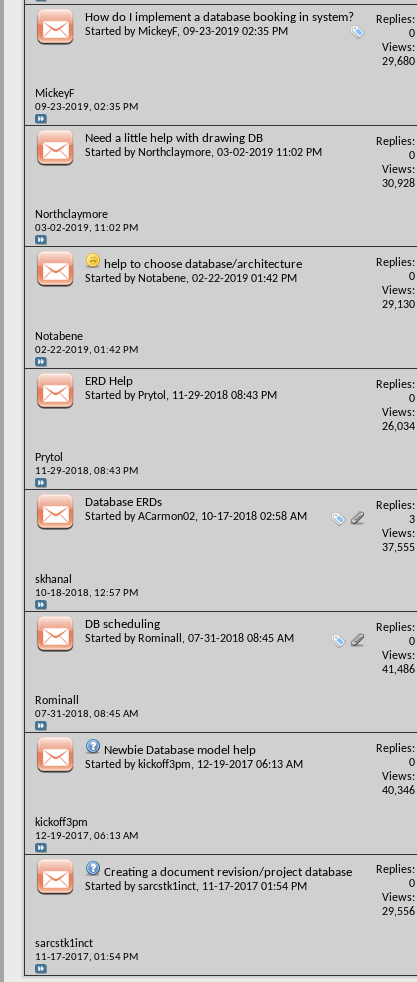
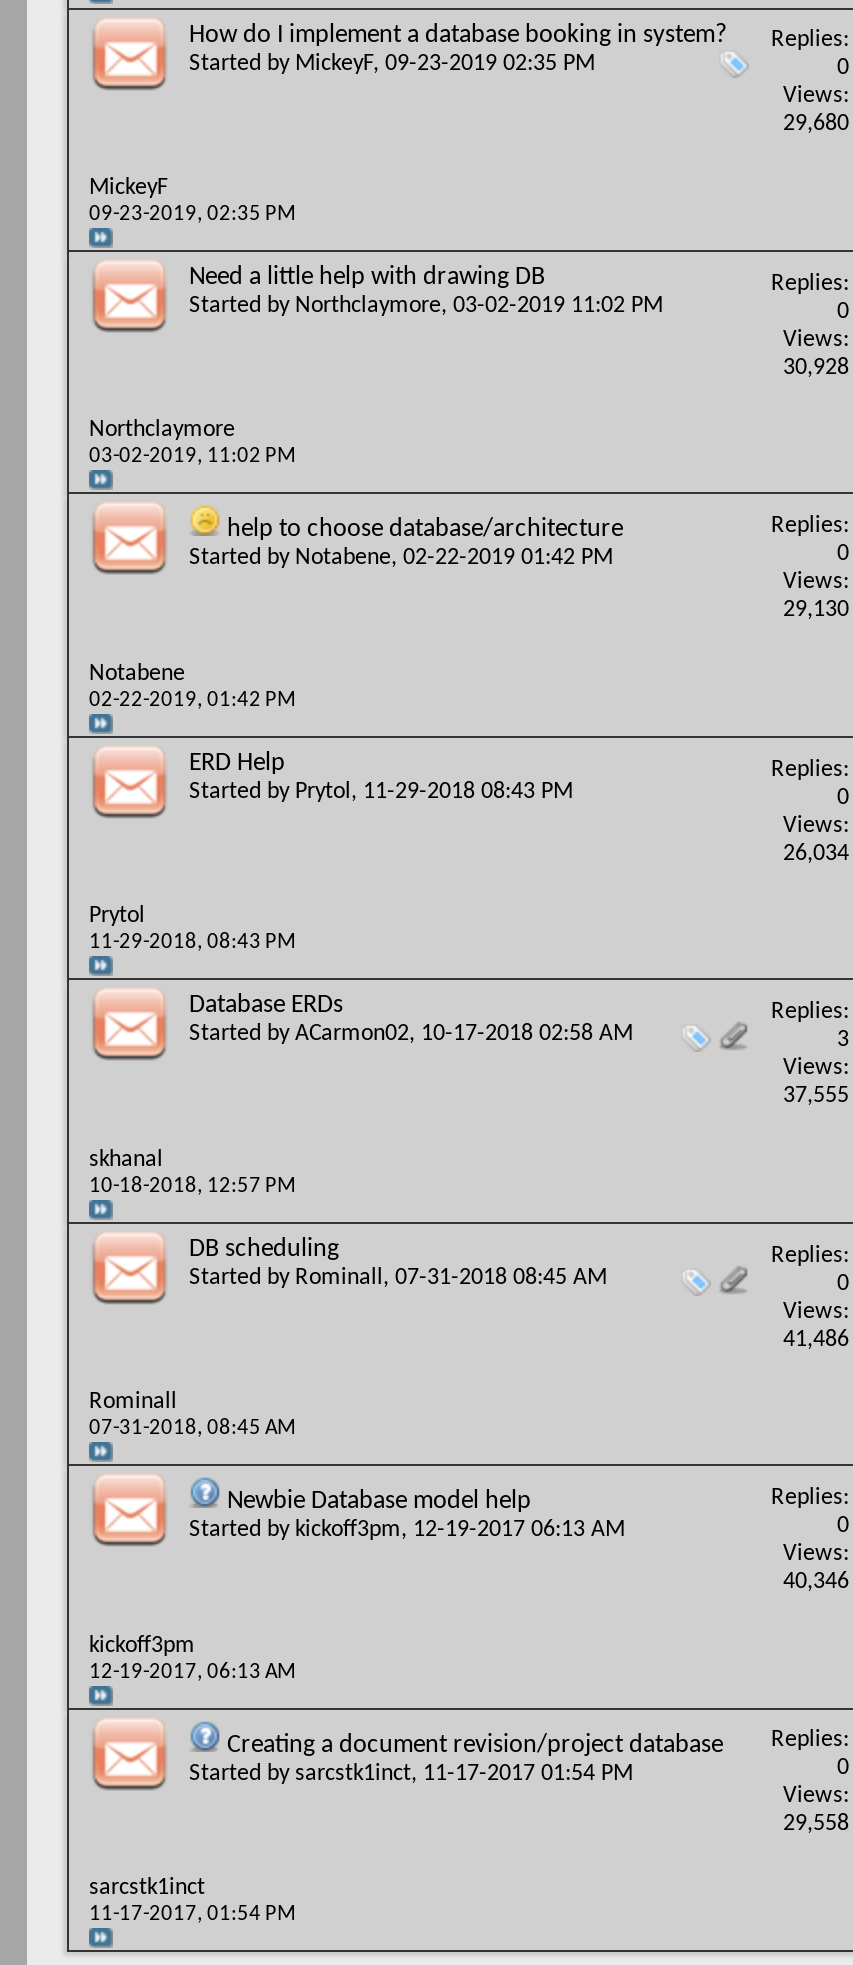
- 29,556
+ 29,558
